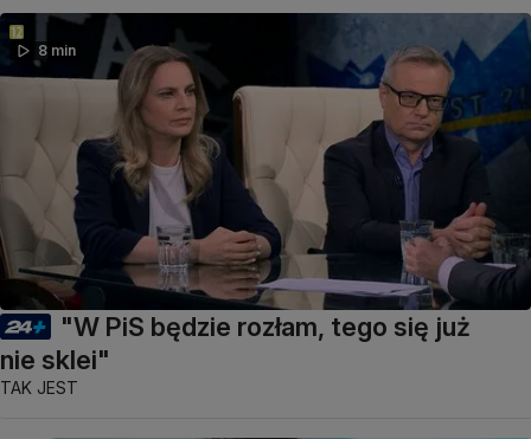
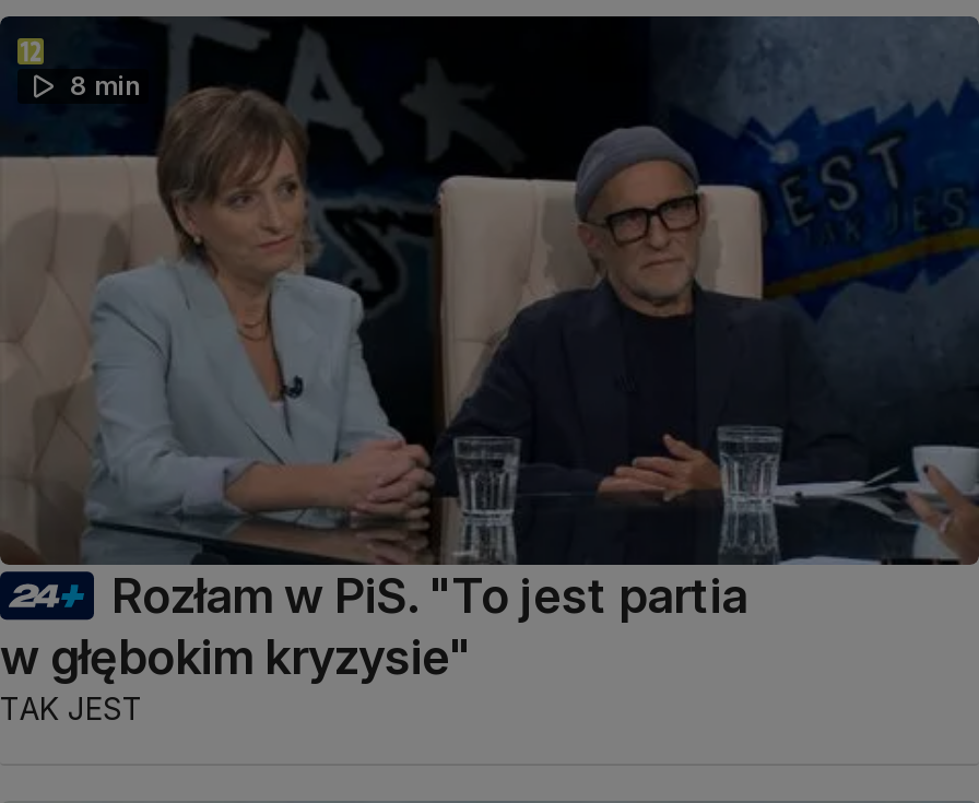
- [image]
- "W PiS będzie rozłam, tego się już
- nie sklei"
+ [image]
+ Rozłam w PiS. "To jest partia
+ w głębokim kryzysie"
